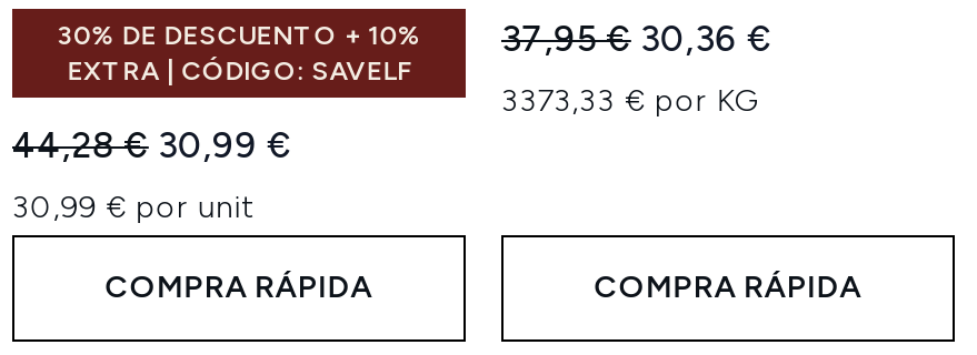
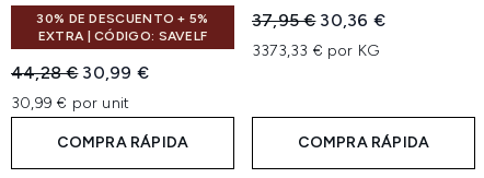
- 30% DE DESCUENTO + 10%
+ 30% DE DESCUENTO + 5%
